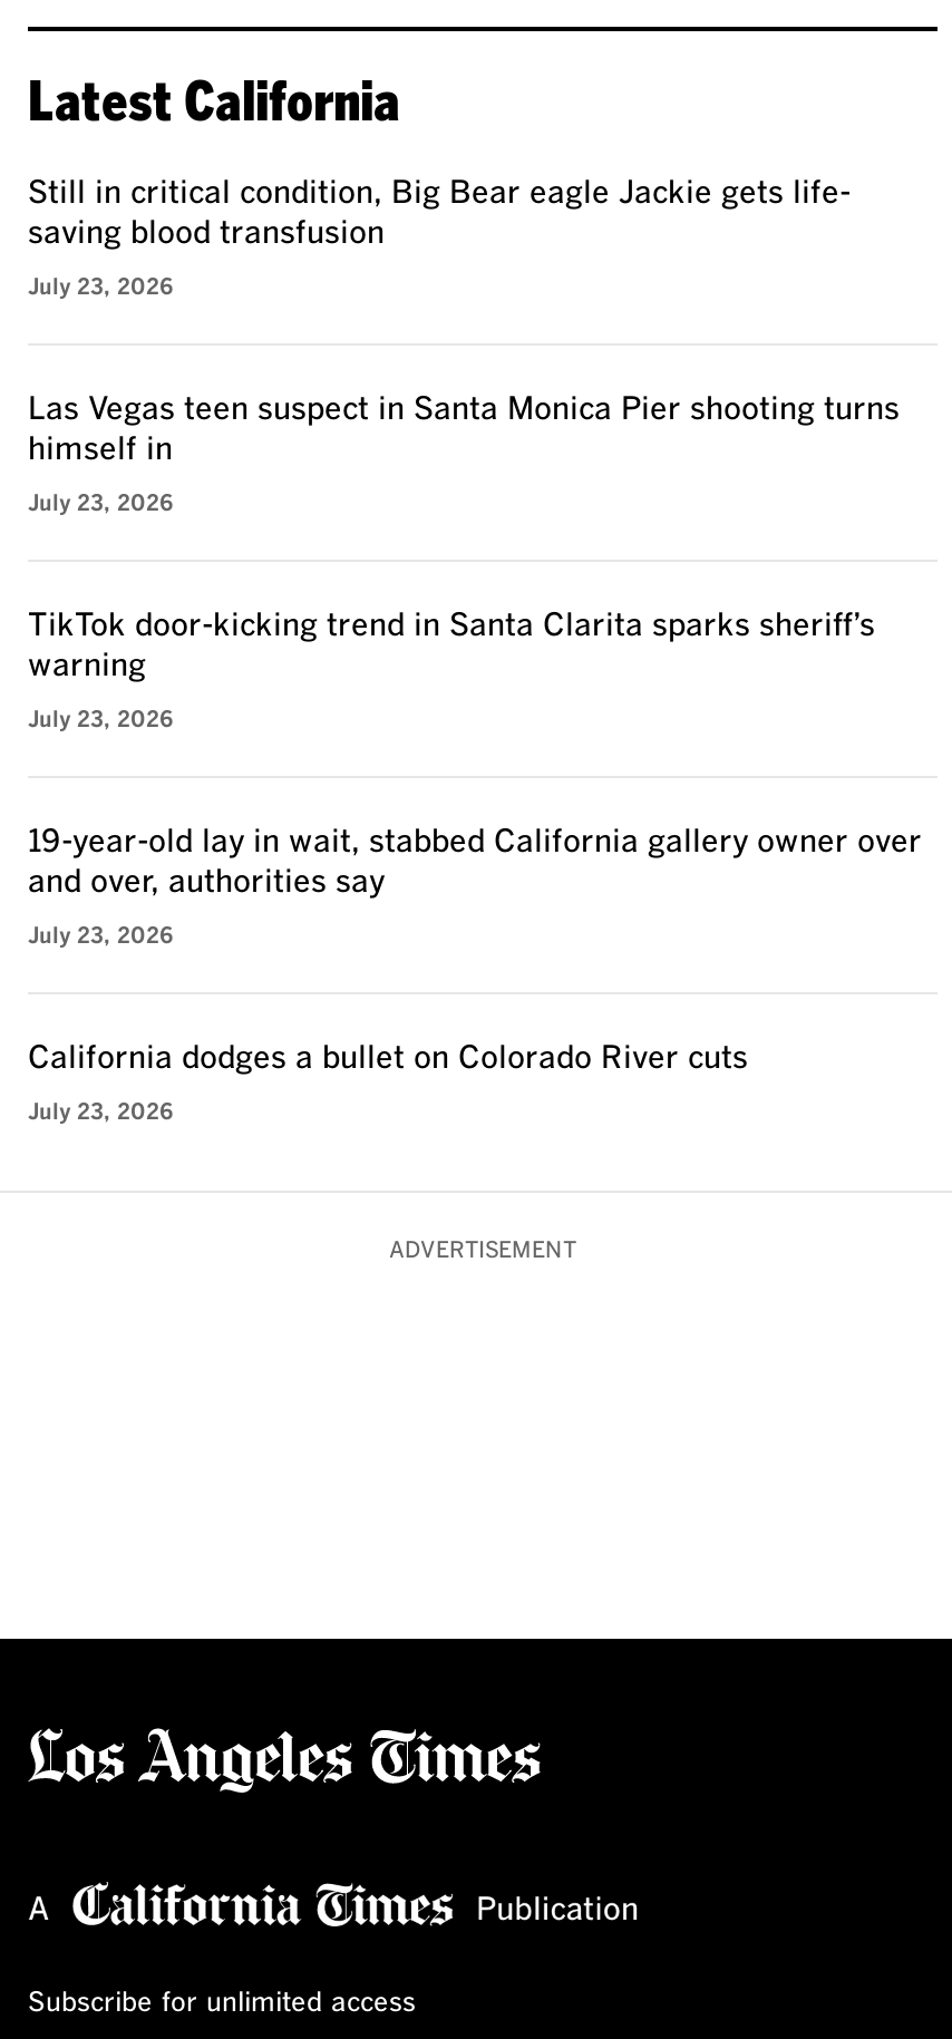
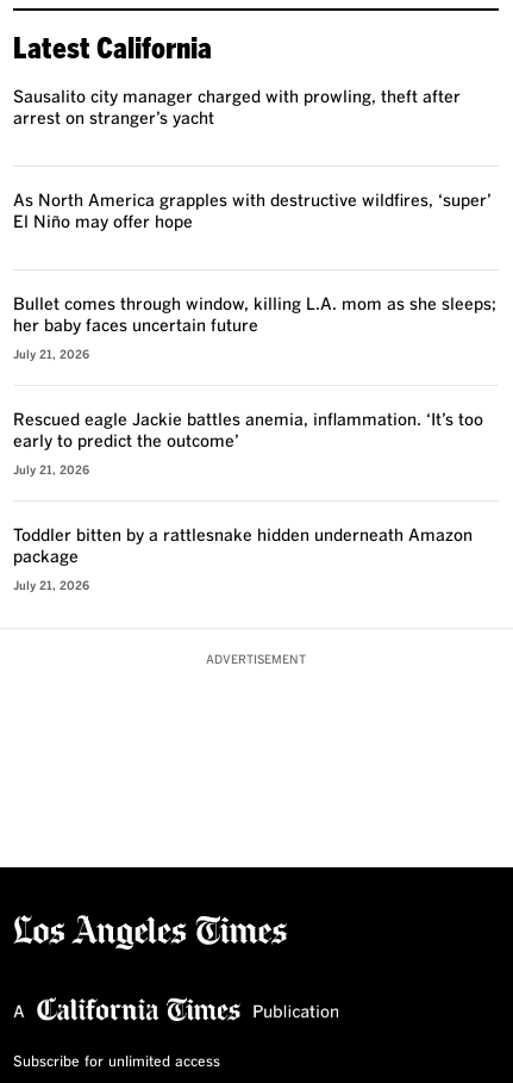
- Still in critical condition, Big Bear eagle Jackie gets life-
- saving blood transfusion
- July 23, 2026
+ Sausalito city manager charged with prowling, theft after
+ arrest on stranger’s yacht

- Las Vegas teen suspect in Santa Monica Pier shooting turns
- himself in
- July 23, 2026
+ As North America grapples with destructive wildfires, ‘super’
+ El Niño may offer hope

- TikTok door-kicking trend in Santa Clarita sparks sheriff’s
- warning
- July 23, 2026
+ Bullet comes through window, killing L.A. mom as she sleeps;
+ her baby faces uncertain future
+ July 21, 2026

- 19-year-old lay in wait, stabbed California gallery owner over
- and over, authorities say
- July 23, 2026
+ Rescued eagle Jackie battles anemia, inflammation. ‘It’s too
+ early to predict the outcome’
+ July 21, 2026

- California dodges a bullet on Colorado River cuts
- July 23, 2026
+ Toddler bitten by a rattlesnake hidden underneath Amazon
+ package
+ July 21, 2026
